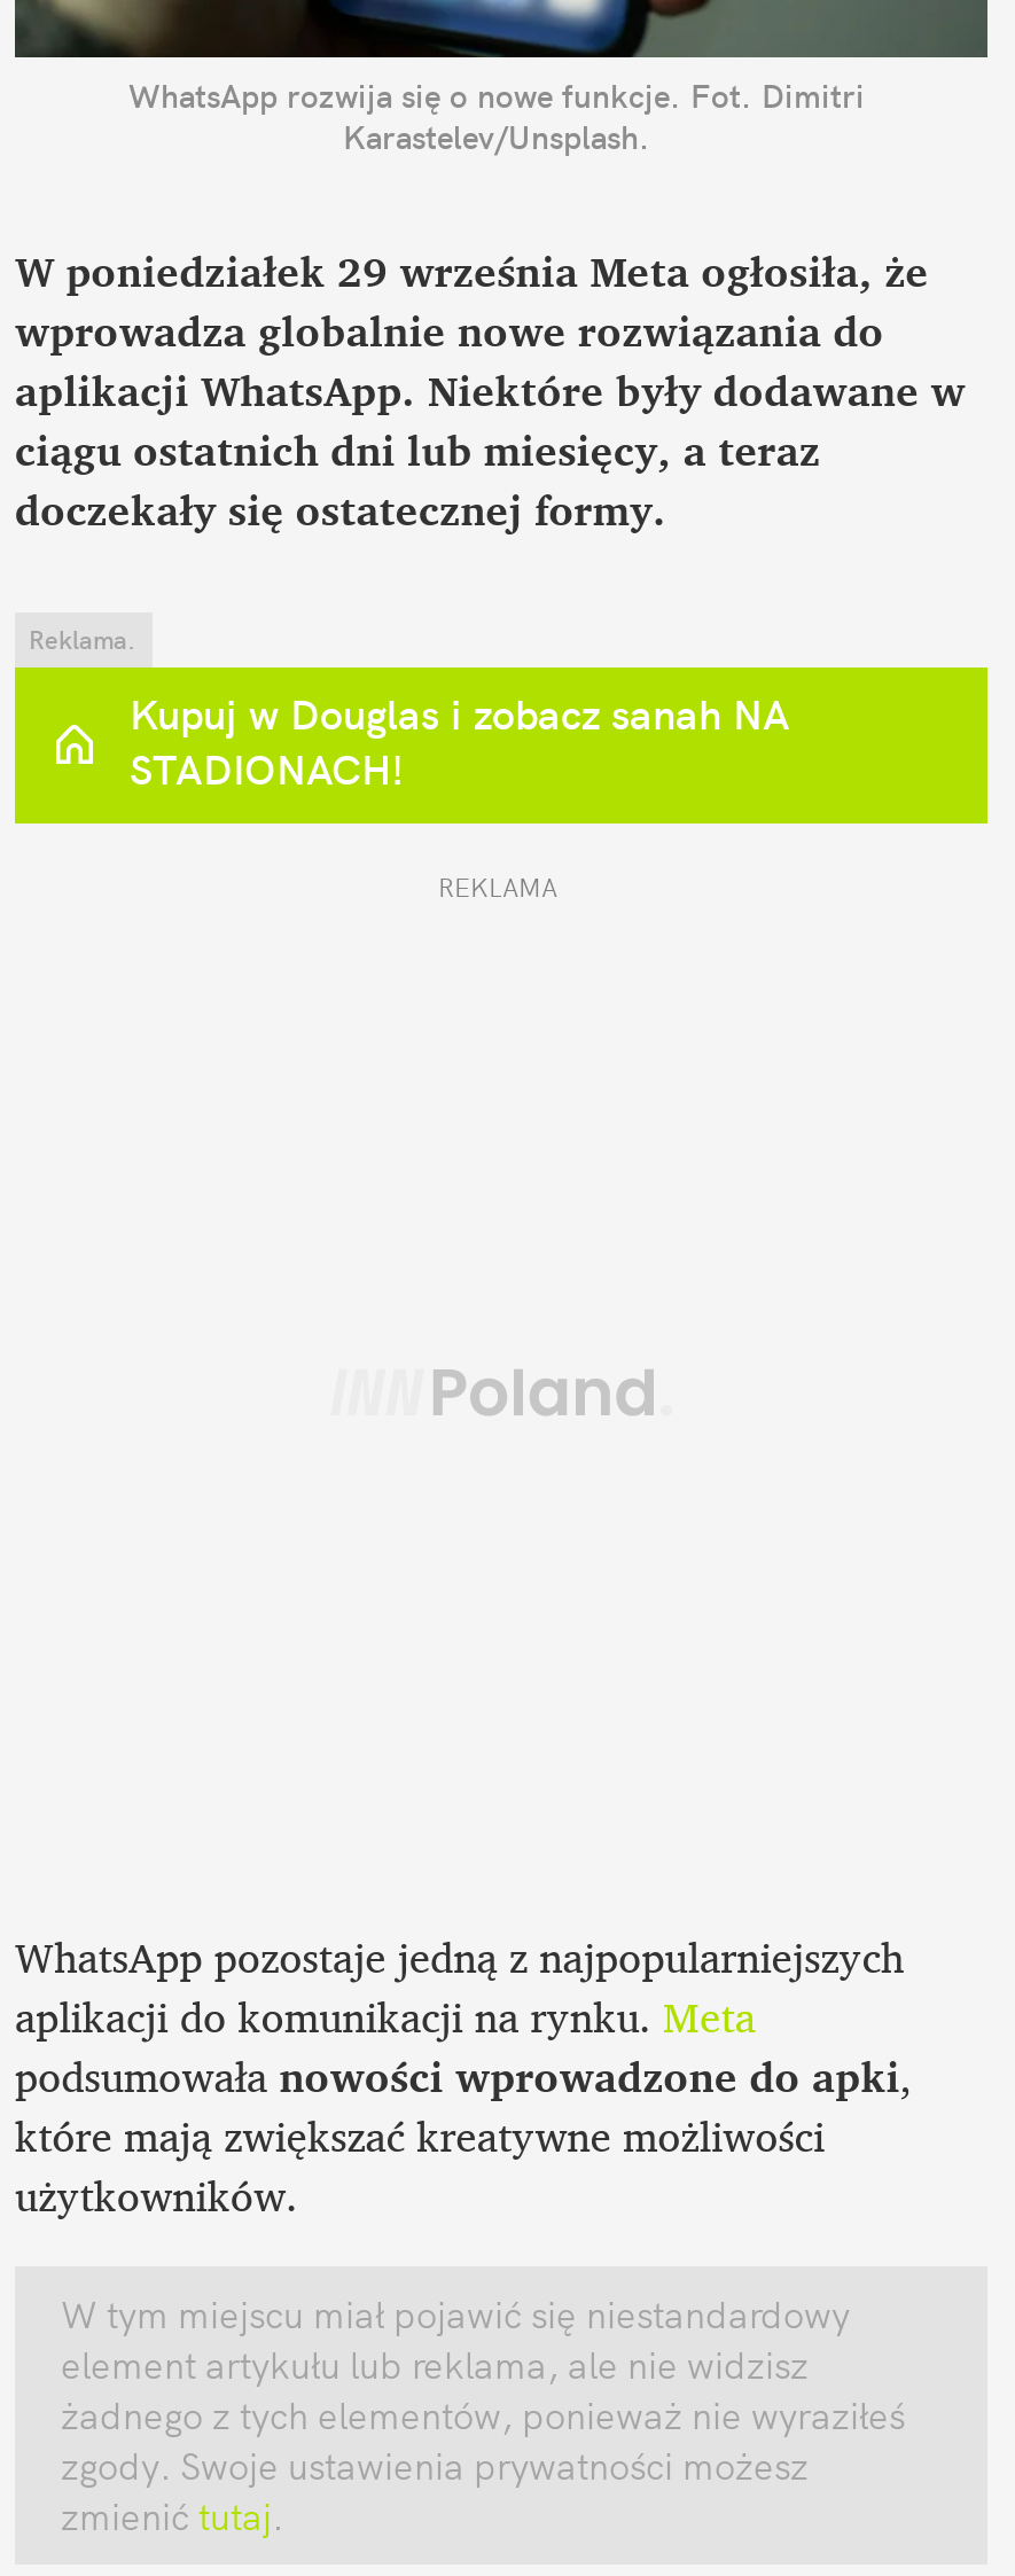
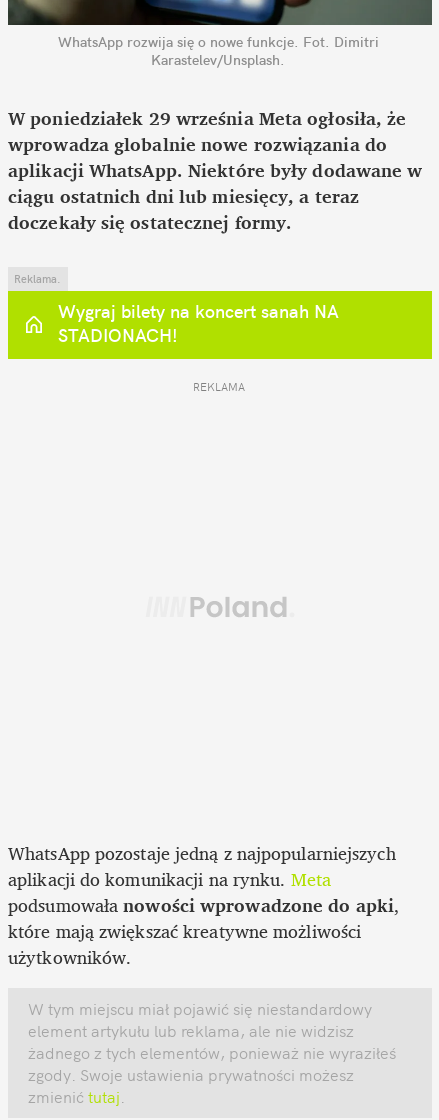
- Kupuj w Douglas i zobacz sanah NA
+ Wygraj bilety na koncert sanah NA
